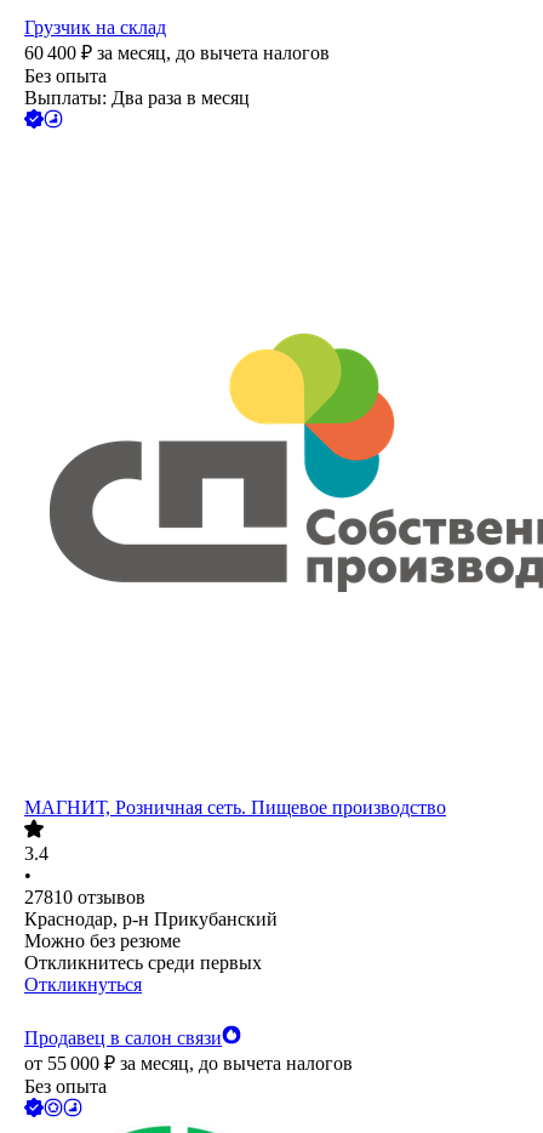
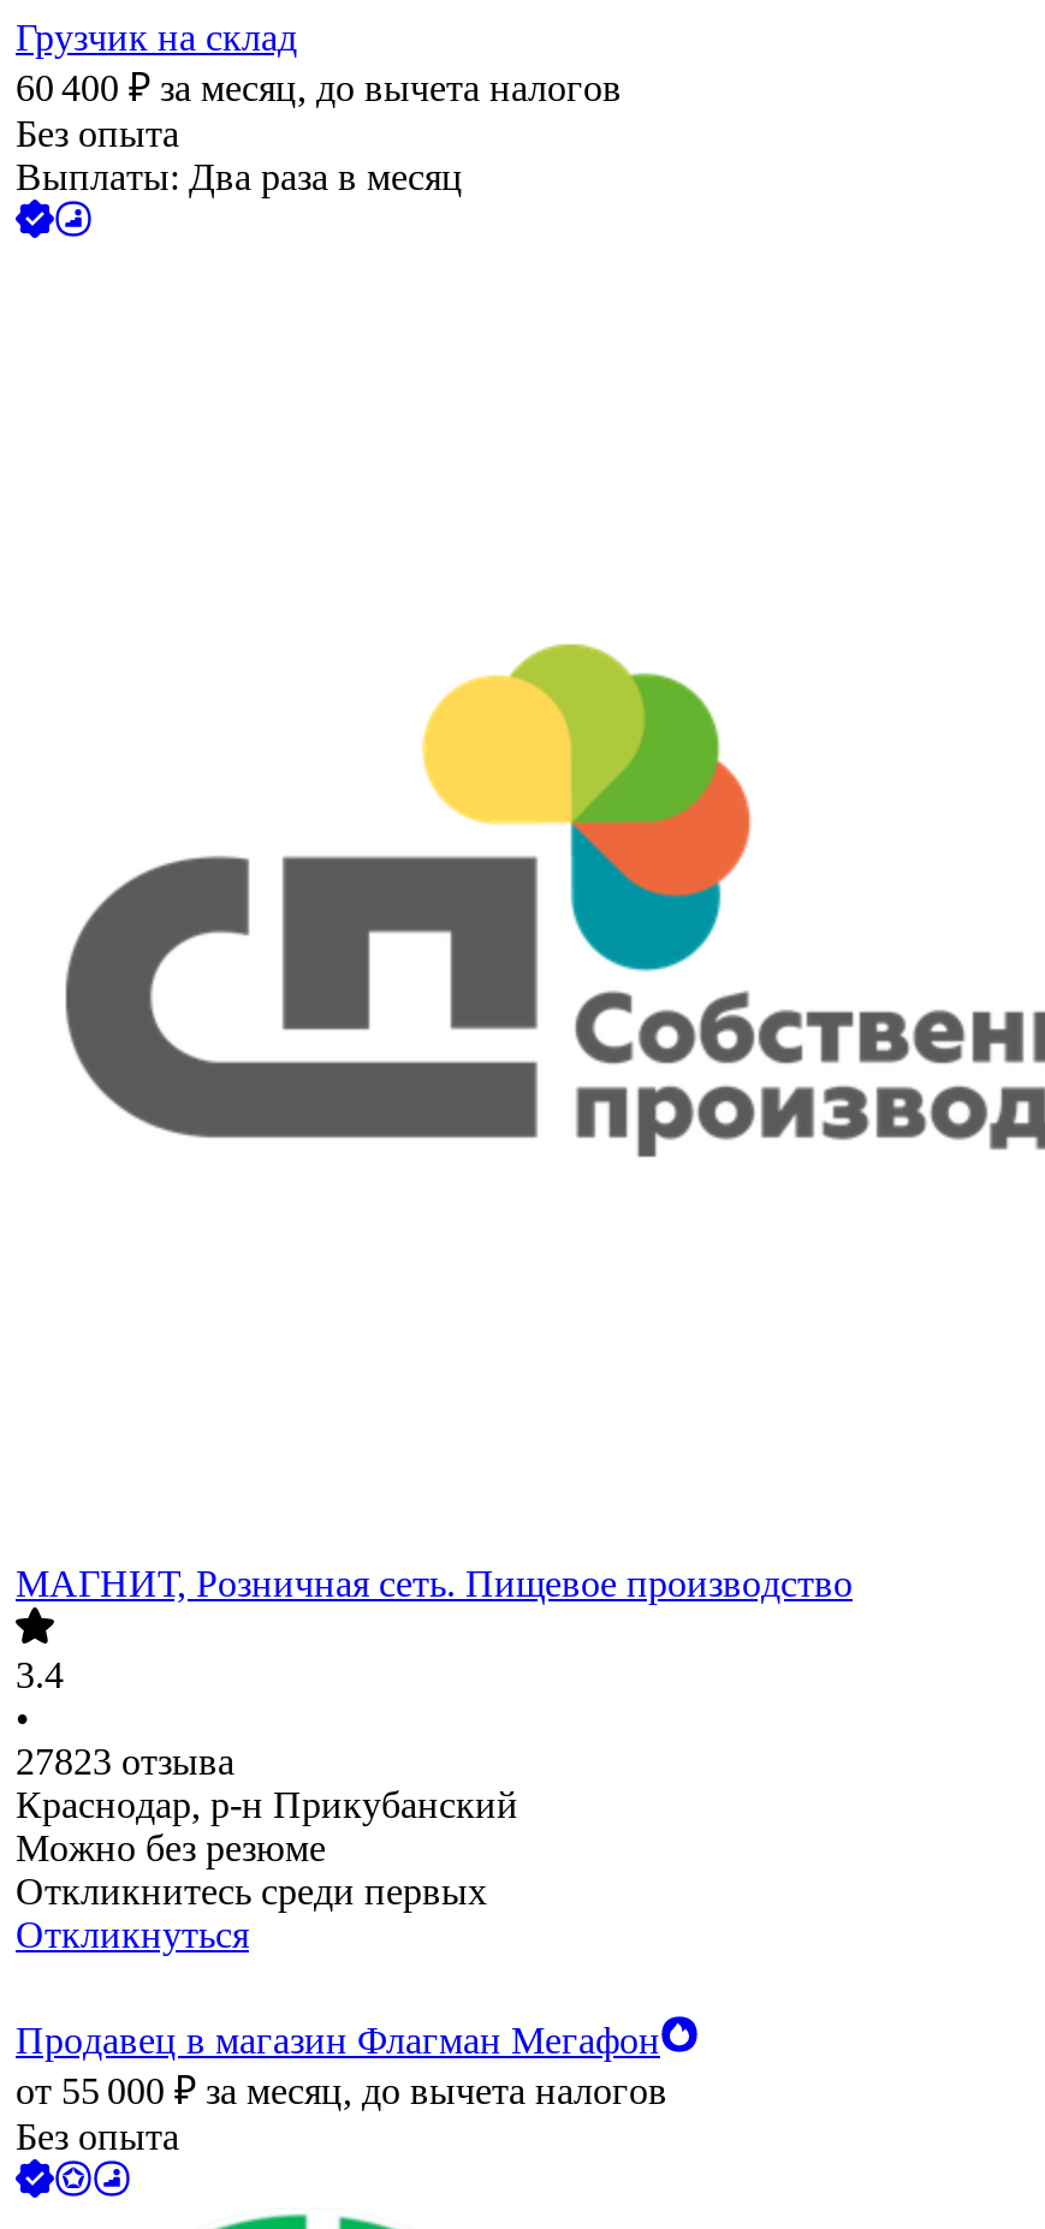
- 27810 отзывов
+ 27823 отзыва

- Продавец в салон связи
+ Продавец в магазин Флагман Мегафон
